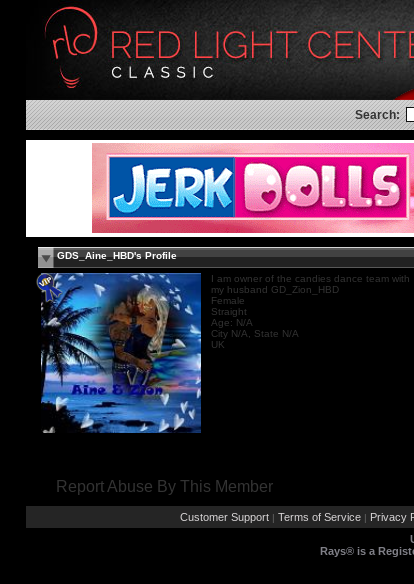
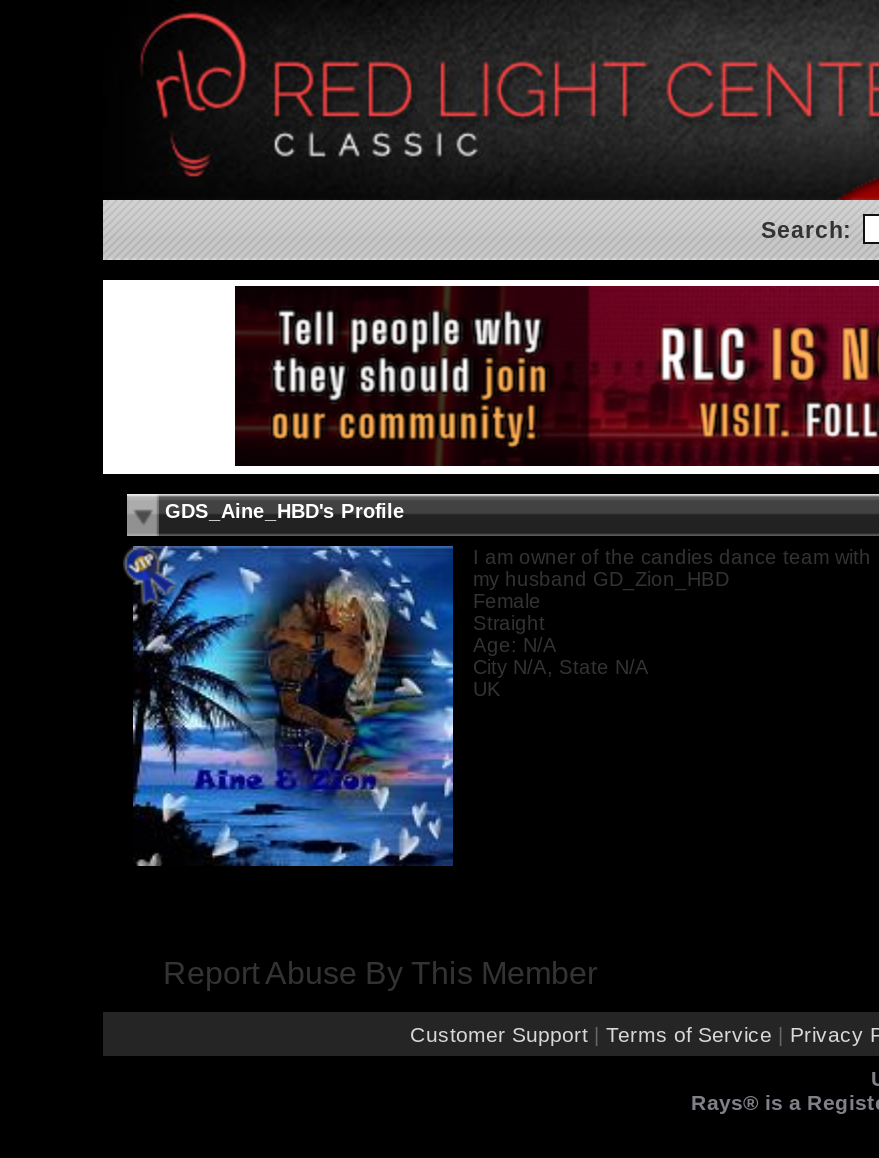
- [image]
+ [image]
